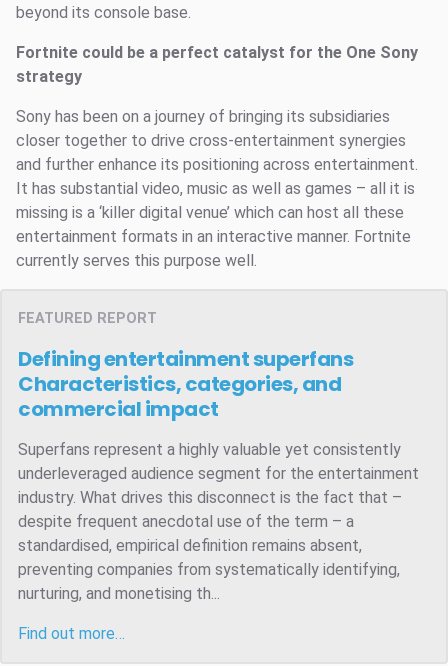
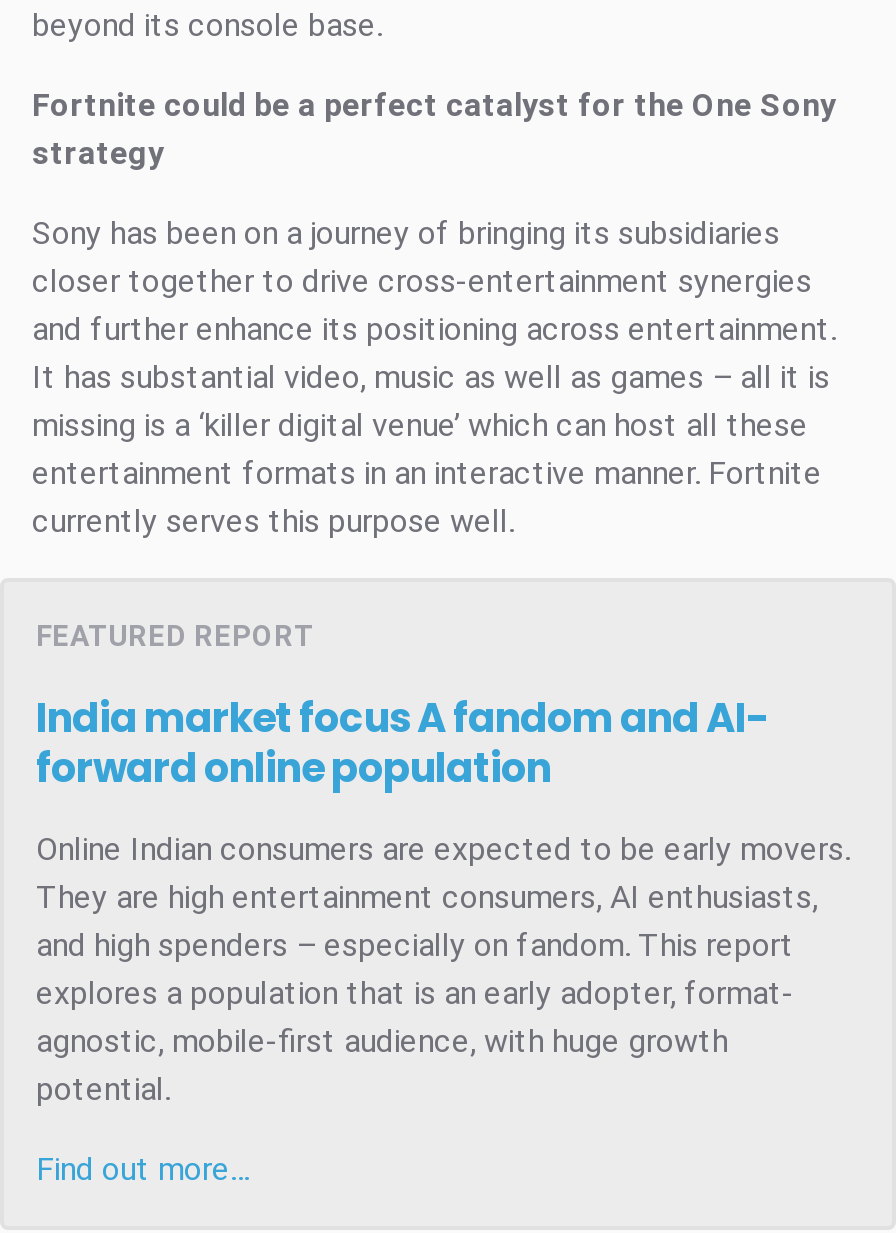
- Defining entertainment superfans
- Characteristics, categories, and
- commercial impact
+ India market focusA fandom and AI-
+ forward online population

- Superfans represent a highly valuable yet consistently
- underleveraged audience segment for the entertainment
- industry. What drives this disconnect is the fact that –
- despite frequent anecdotal use of the term – a
- standardised, empirical definition remains absent,
- preventing companies from systematically identifying,
- nurturing, and monetising th...
+ Online Indian consumers are expected to be early movers.
+ They are high entertainment consumers, AI enthusiasts,
+ and high spenders – especially on fandom. This report
+ explores a population that is an early adopter, format-
+ agnostic, mobile-first audience, with huge growth
+ potential.
